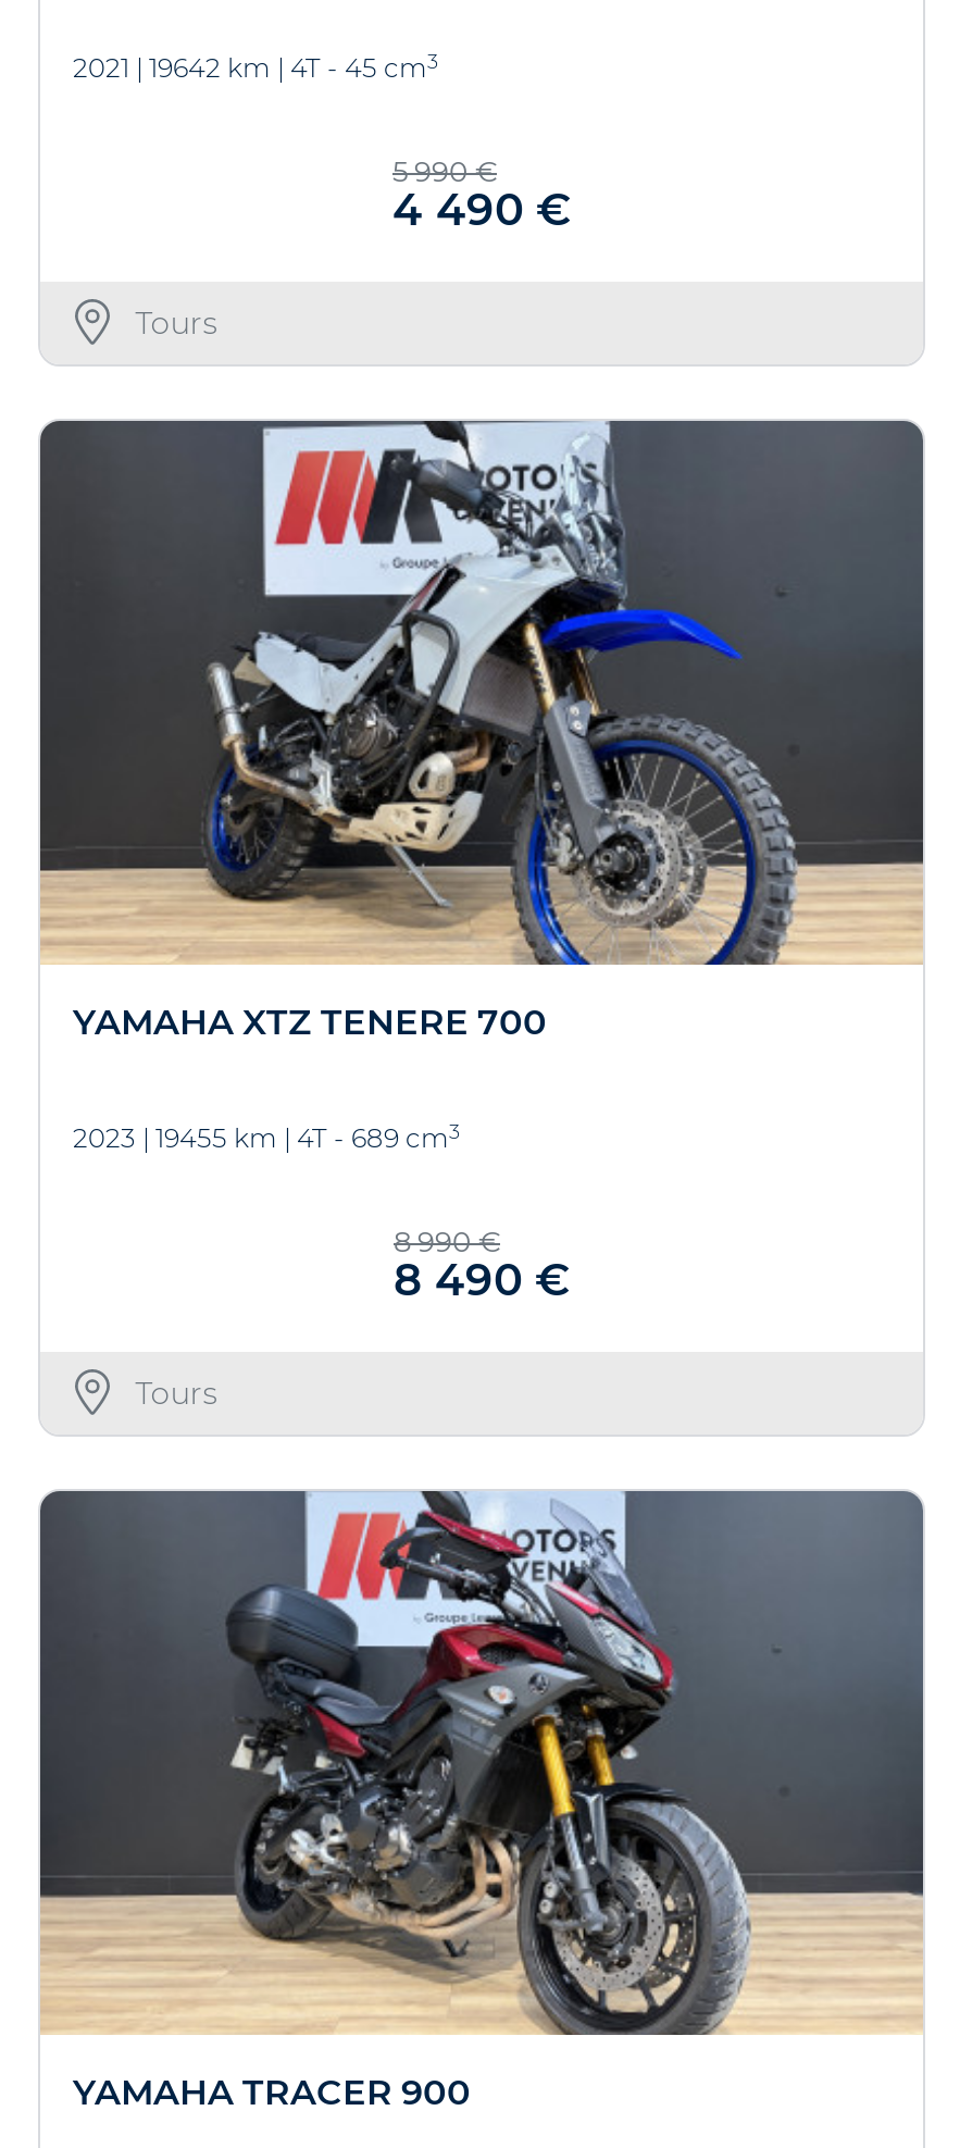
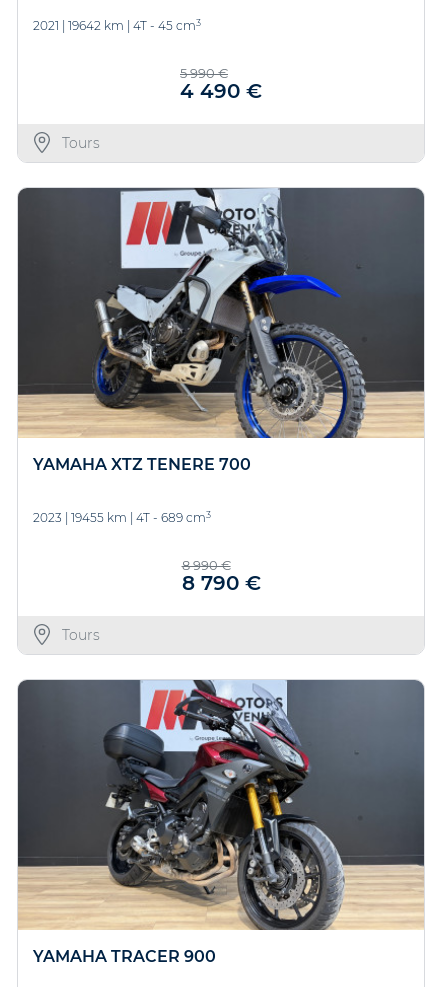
- 8 490 €
+ 8 790 €
